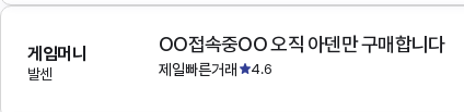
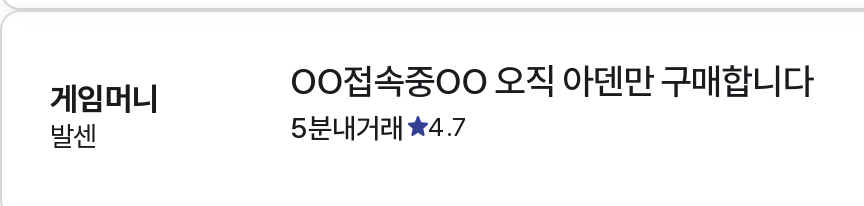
- 제일빠른거래
- 4.6
+ 5분내거래
+ 4.7
